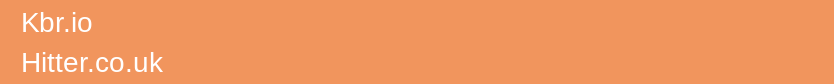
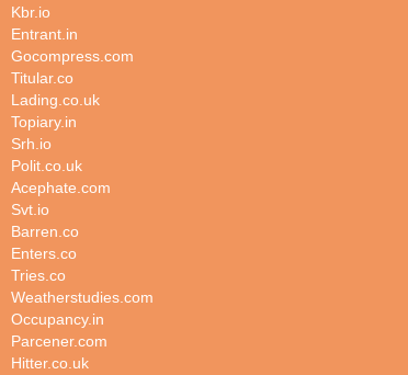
+ Entrant.in
+ Gocompress.com
+ Titular.co
+ Lading.co.uk
+ Topiary.in
+ Srh.io
+ Polit.co.uk
+ Acephate.com
+ Svt.io
+ Barren.co
+ Enters.co
+ Tries.co
+ Weatherstudies.com
+ Occupancy.in
+ Parcener.com
